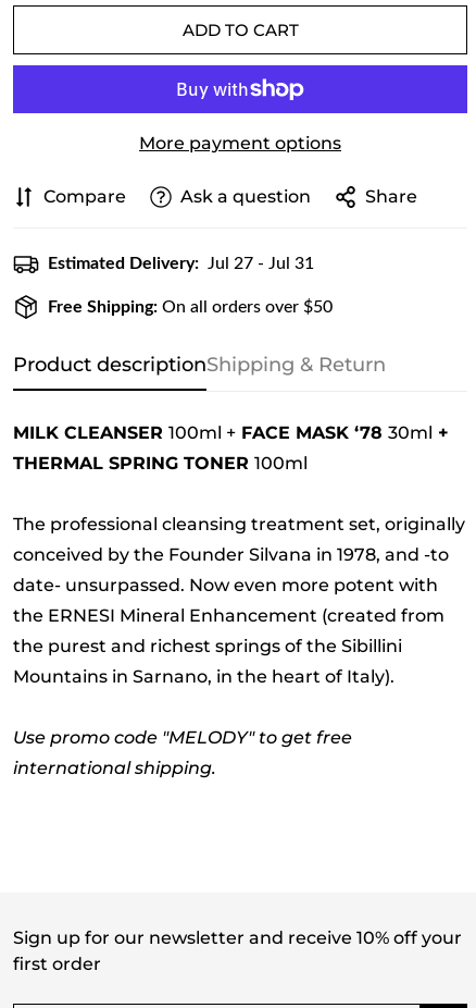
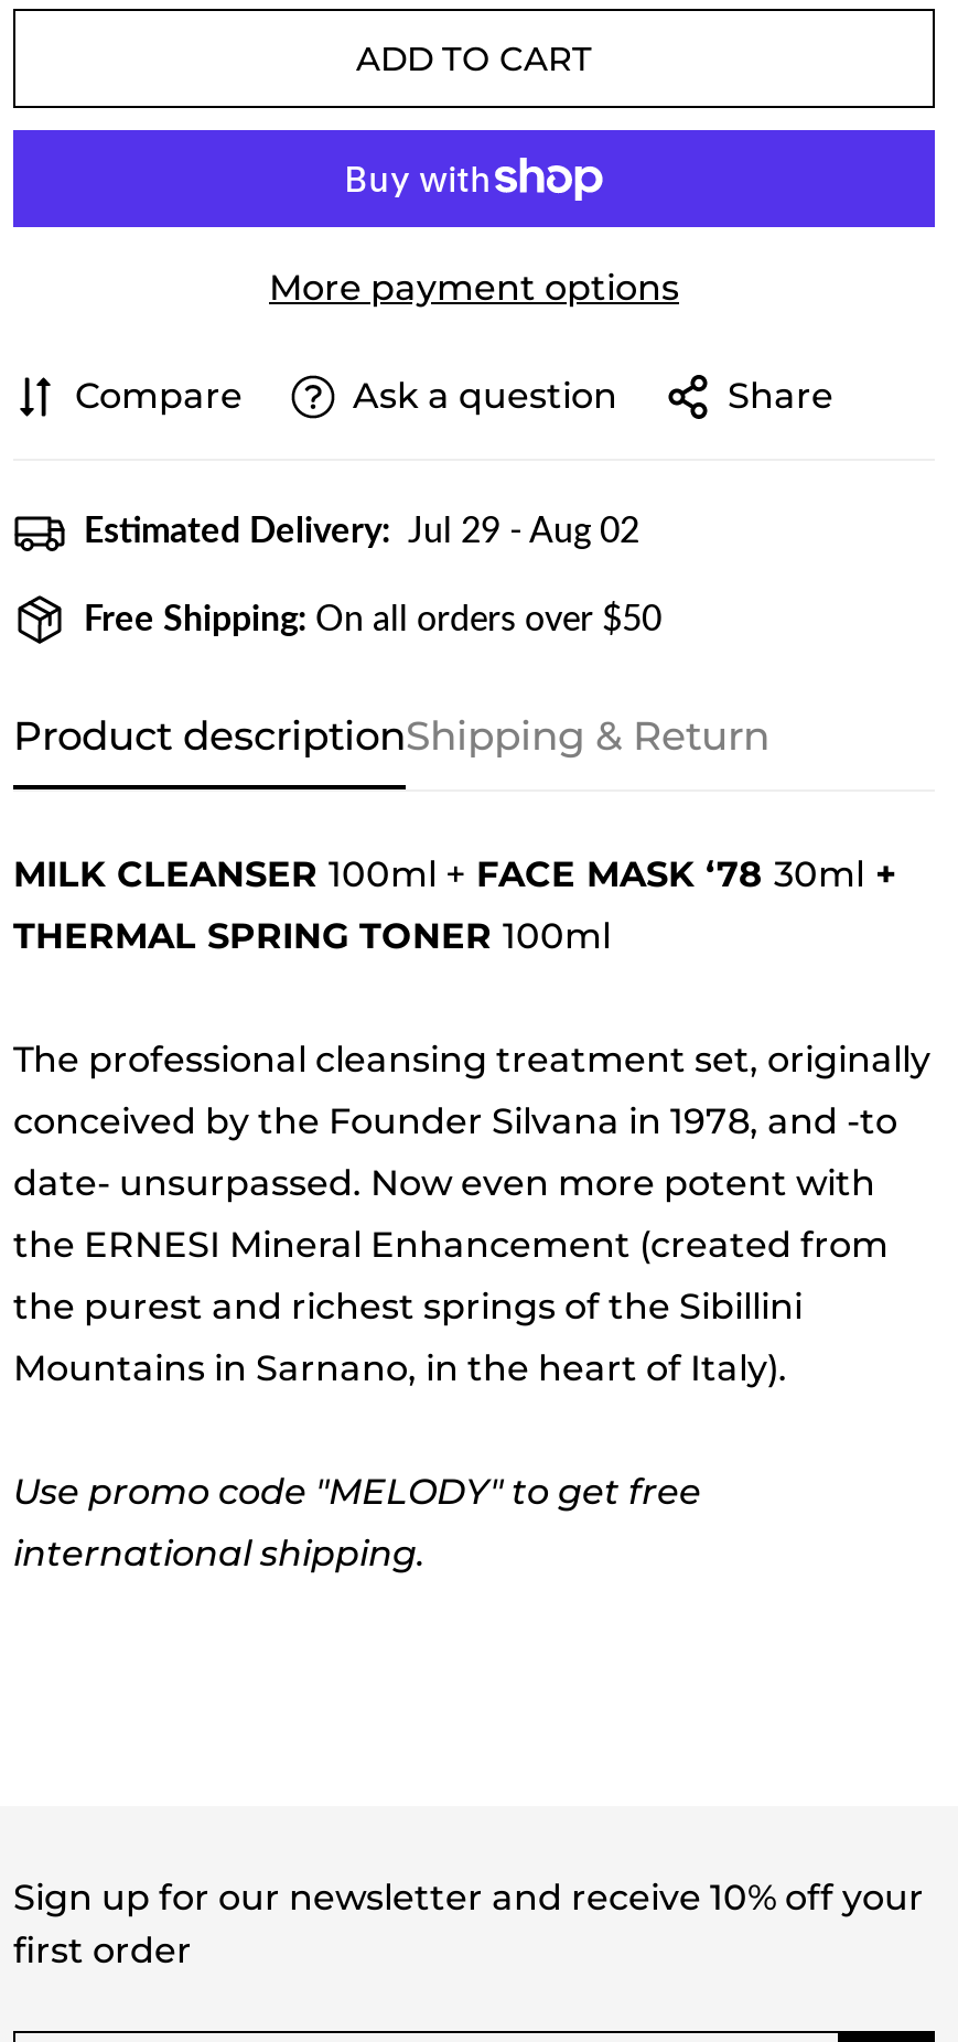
- Estimated Delivery: Jul 27 - Jul 31
+ Estimated Delivery: Jul 29 - Aug 02
